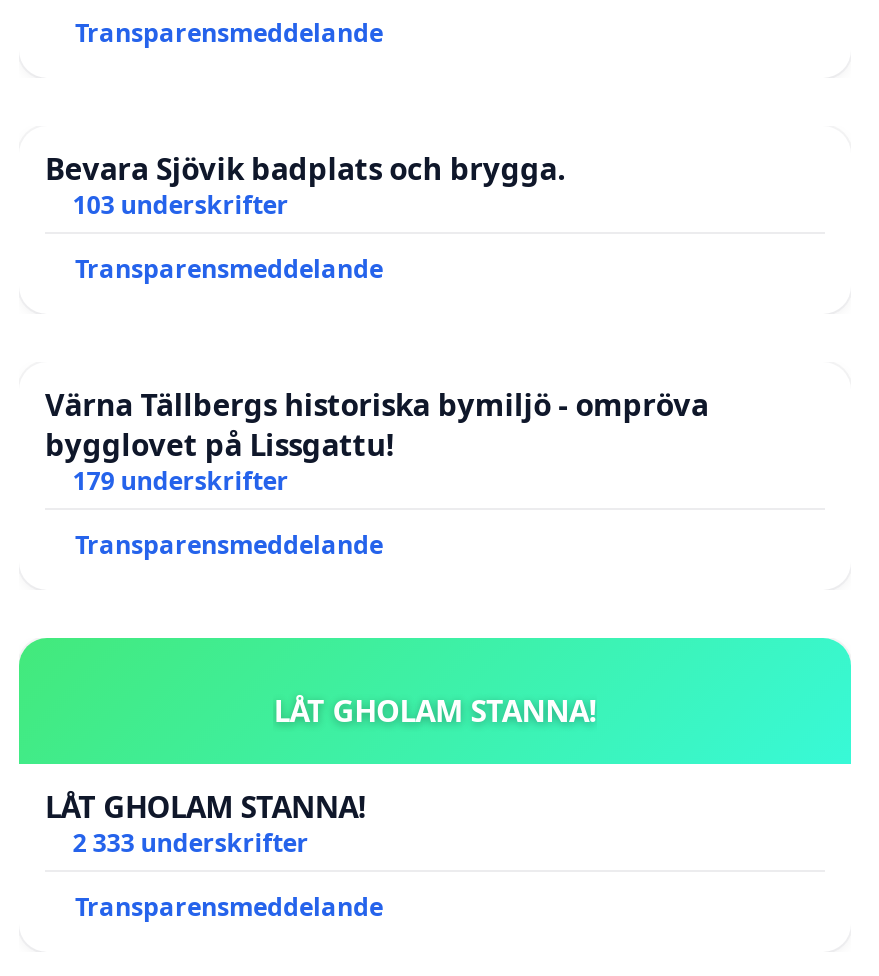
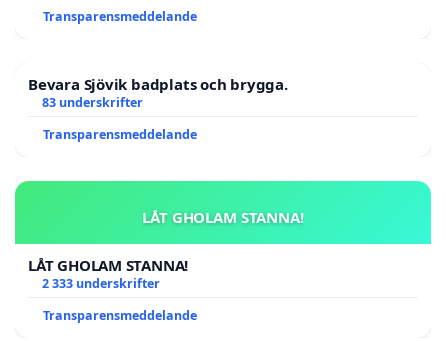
- 103 underskrifter
- Transparensmeddelande
- Värna Tällbergs historiska bymiljö - ompröva
- bygglovet på Lissgattu!
- 179 underskrifter
+ 83 underskrifter
